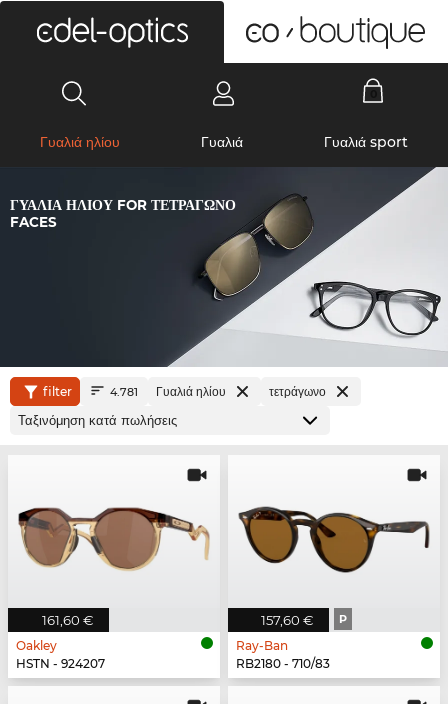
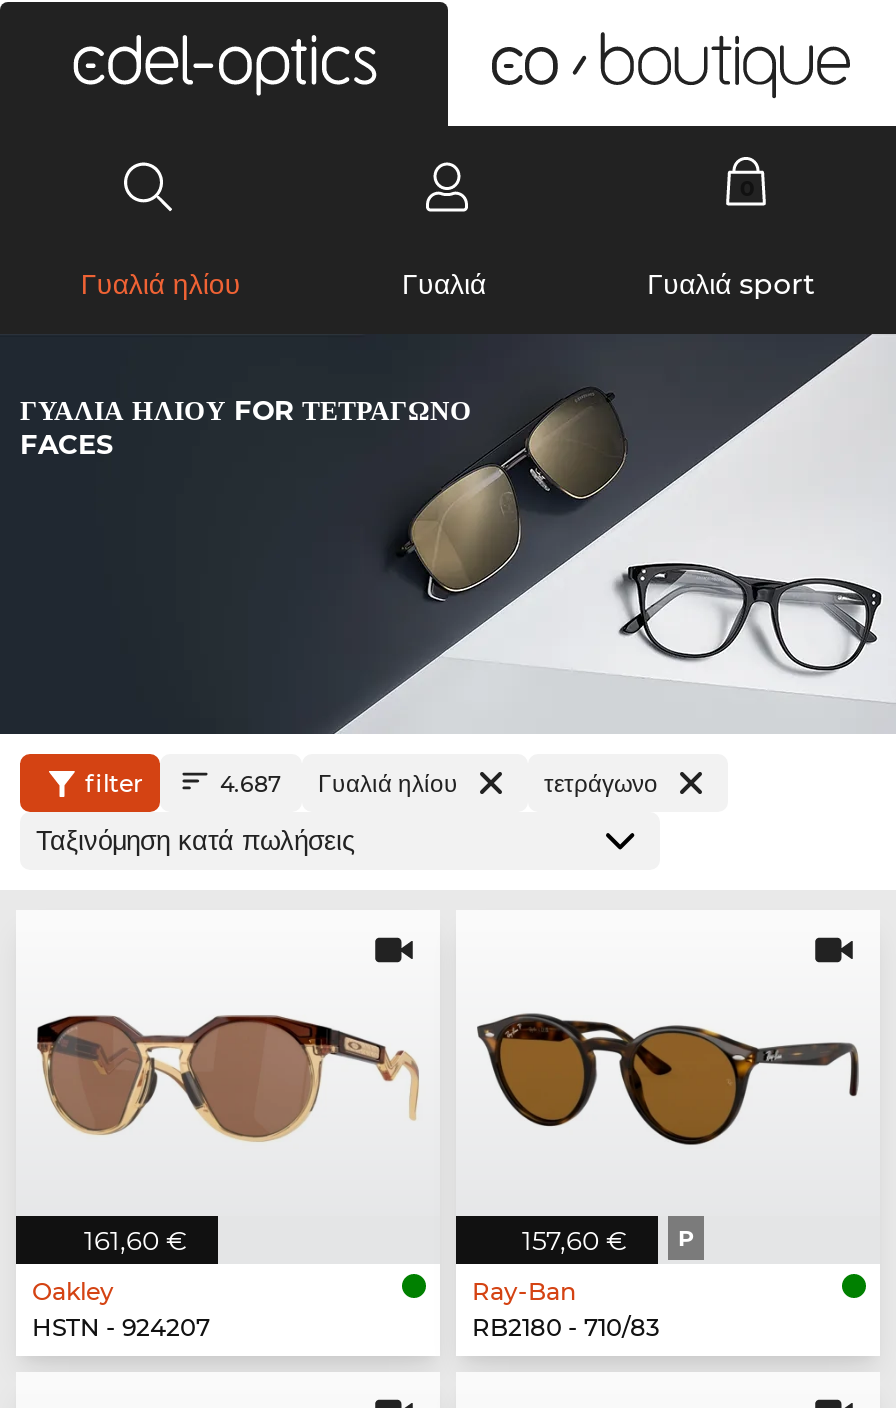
- 4.781 Γυαλιά ηλίου
+ 4.687 Γυαλιά ηλίου
